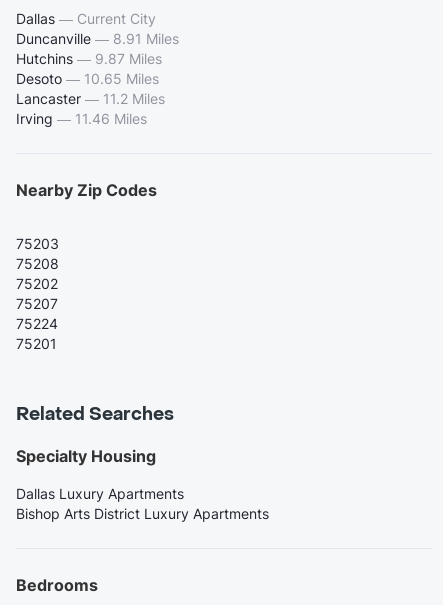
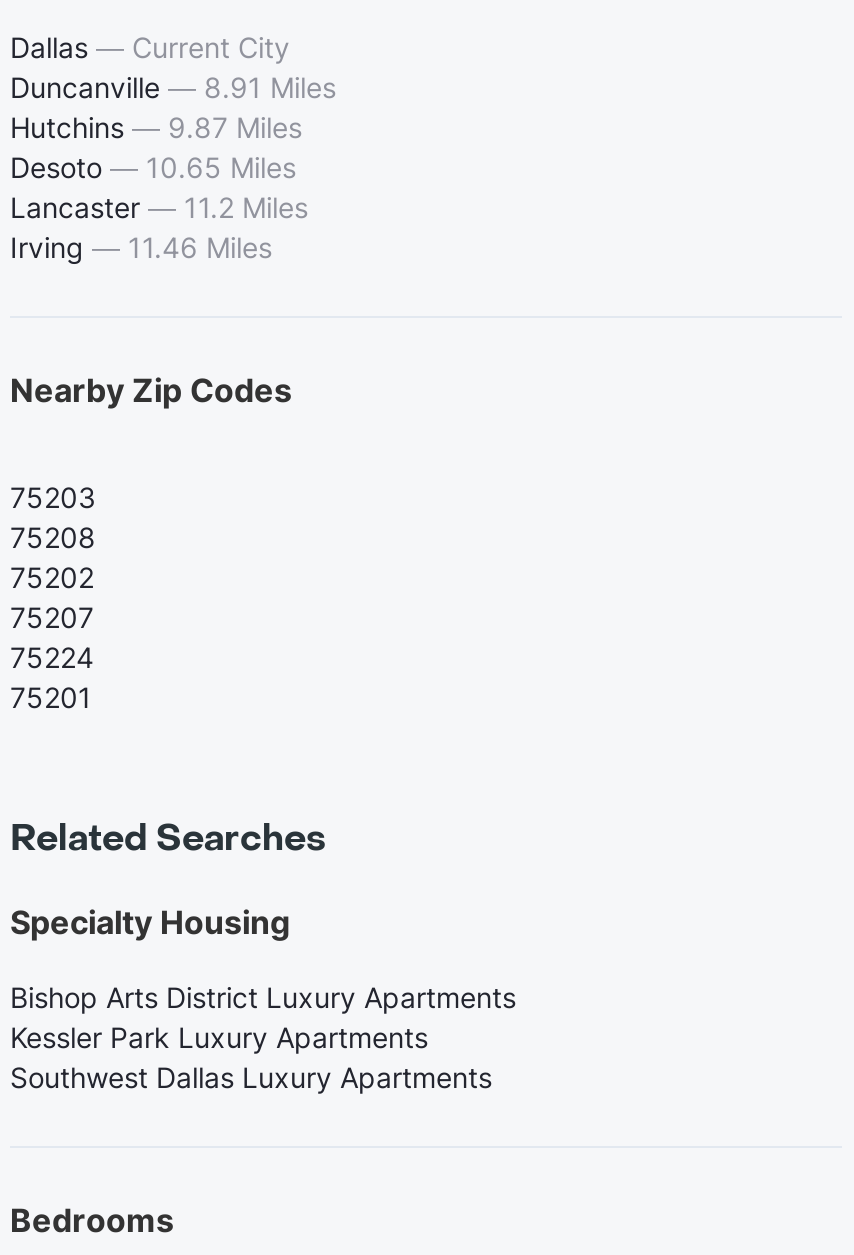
- Dallas Luxury Apartments

moved up: Bishop Arts District Luxury Apartments

+ Kessler Park Luxury Apartments
+ Southwest Dallas Luxury Apartments
